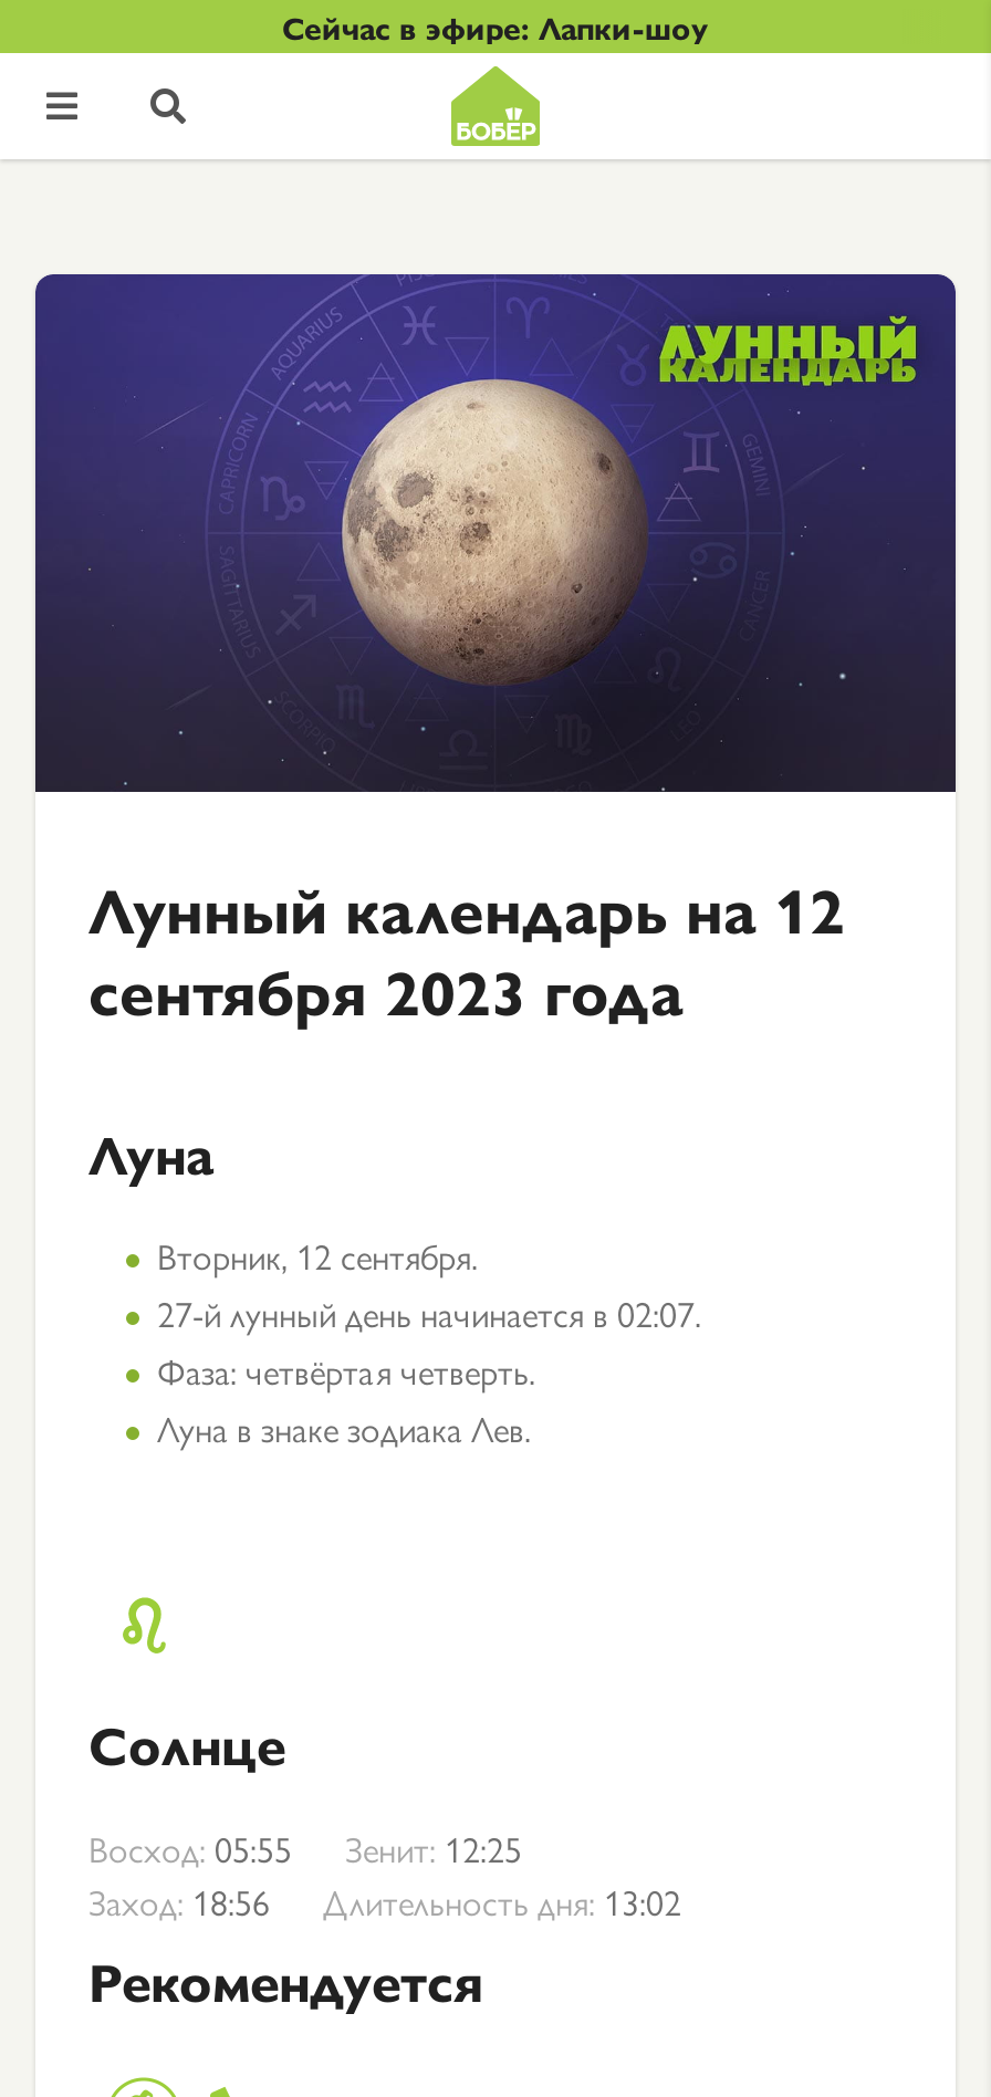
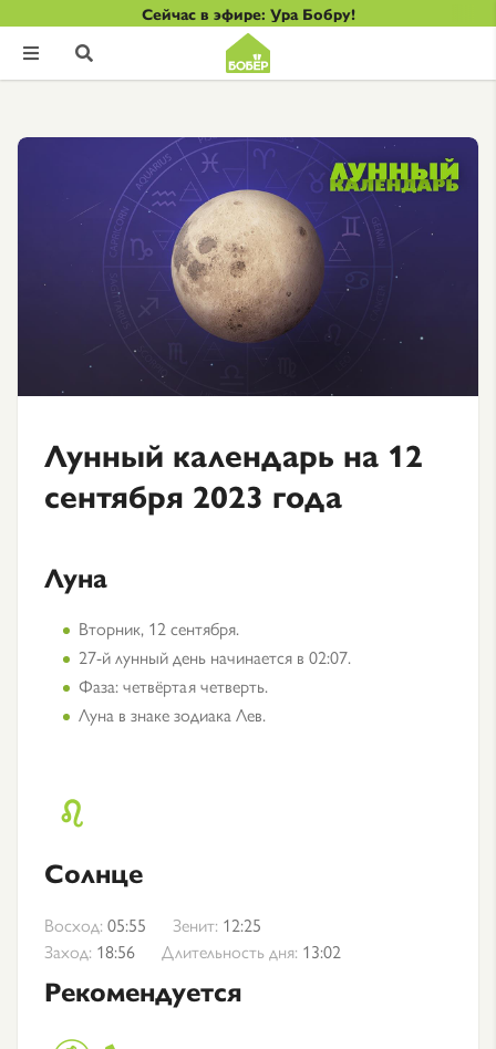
- Сейчас в эфире: Лапки-шоу
+ Сейчас в эфире: Ура Бобру!
